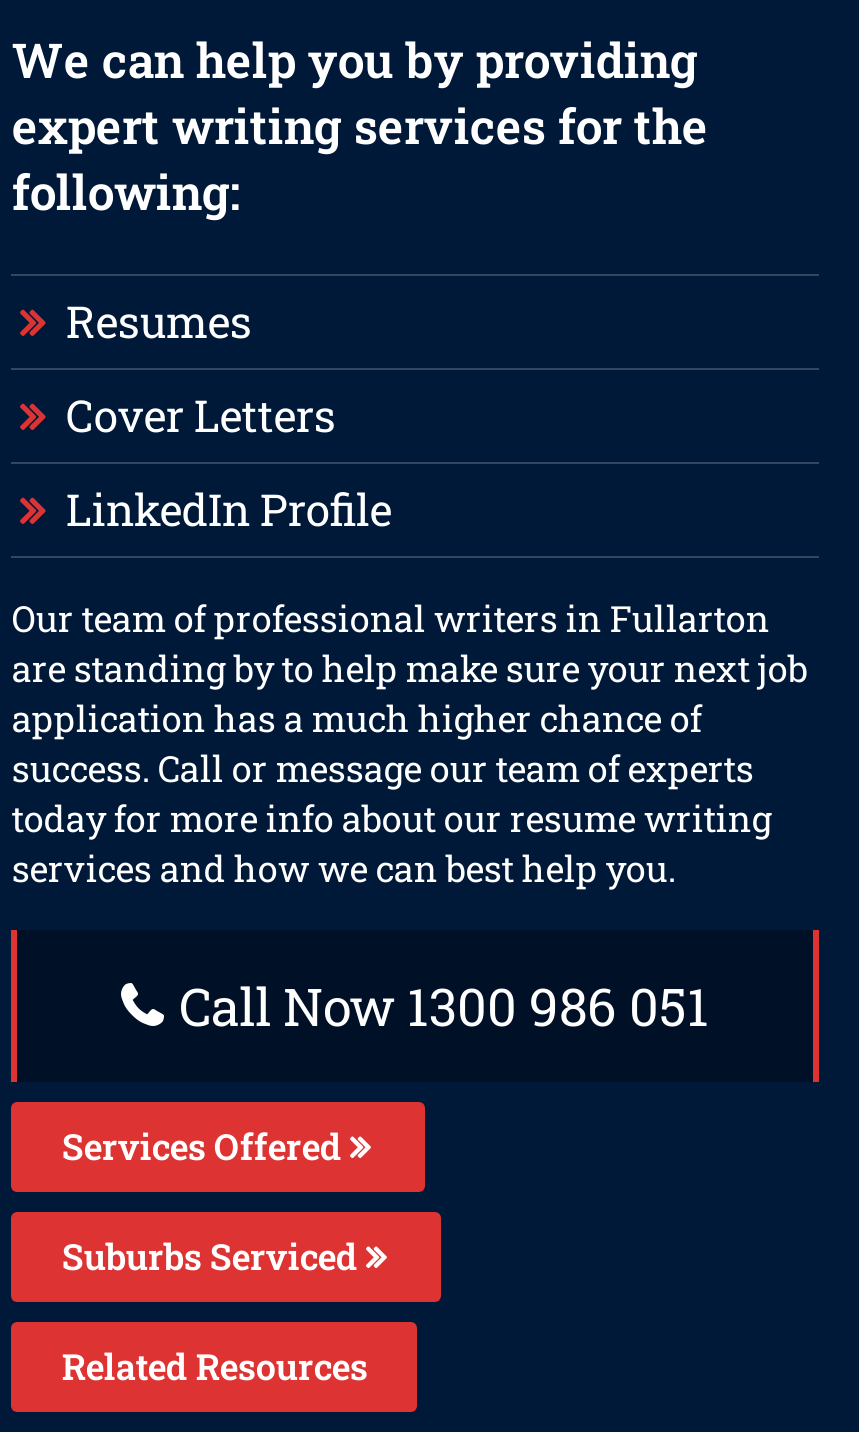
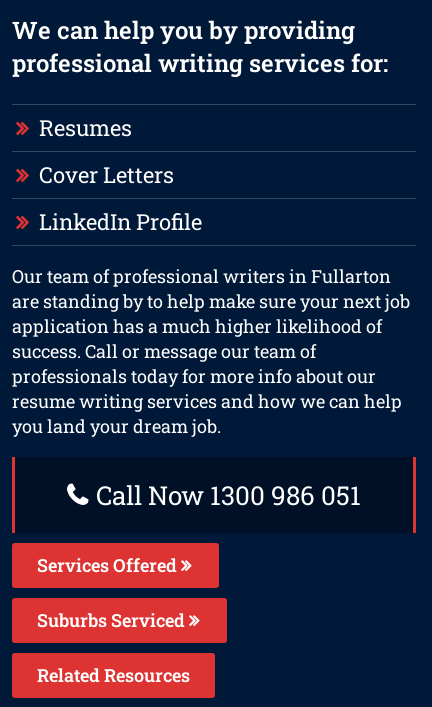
- expert writing services for the
- following:
+ professional writing services for:

moved up: Resumes | Cover Letters | LinkedIn Profile | Our team of professional writers in Fullarton | are standing by to help make sure your next job

- application has a much higher chance of
- success. Call or message our team of experts
- today for more info about our resume writing
- services and how we can best help you.
+ application has a much higher likelihood of
+ success. Call or message our team of
+ professionals today for more info about our
+ resume writing services and how we can help
+ you land your dream job.
